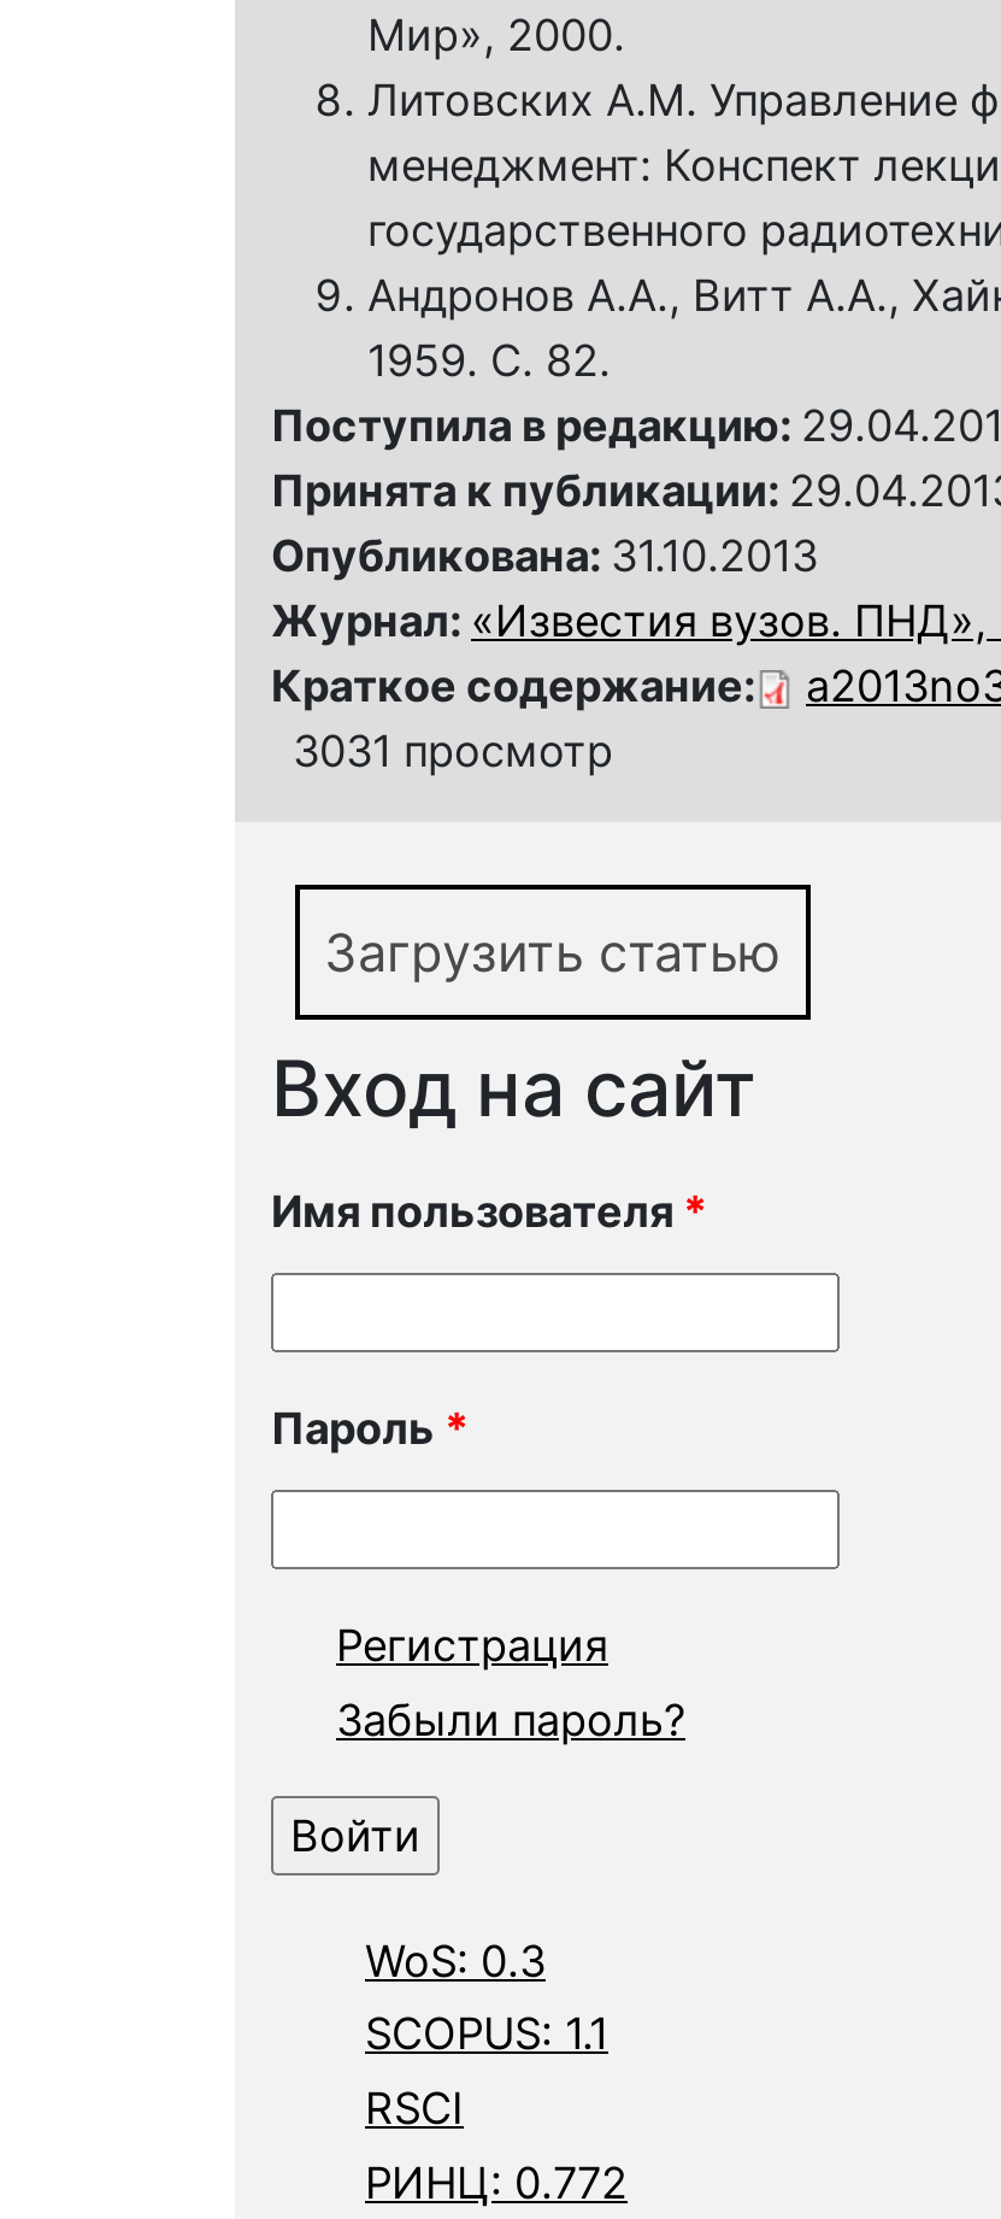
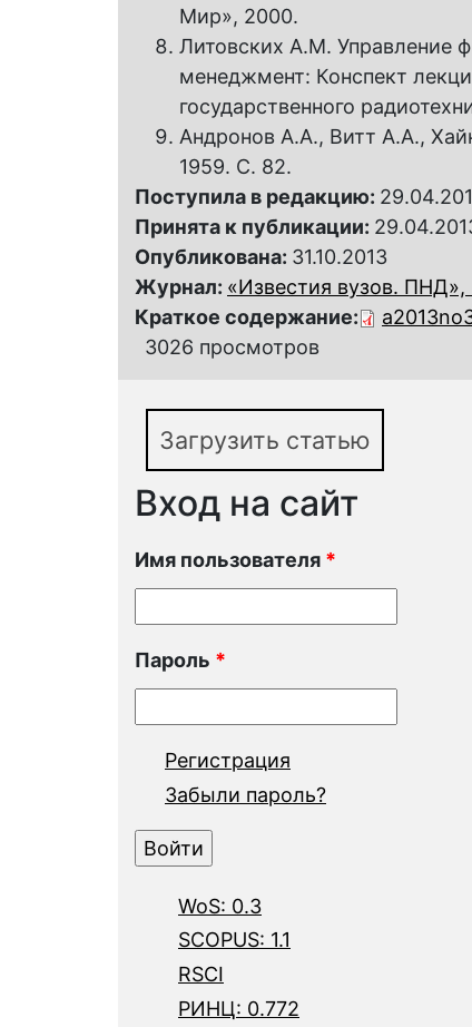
- 3031 просмотр
+ 3026 просмотров
